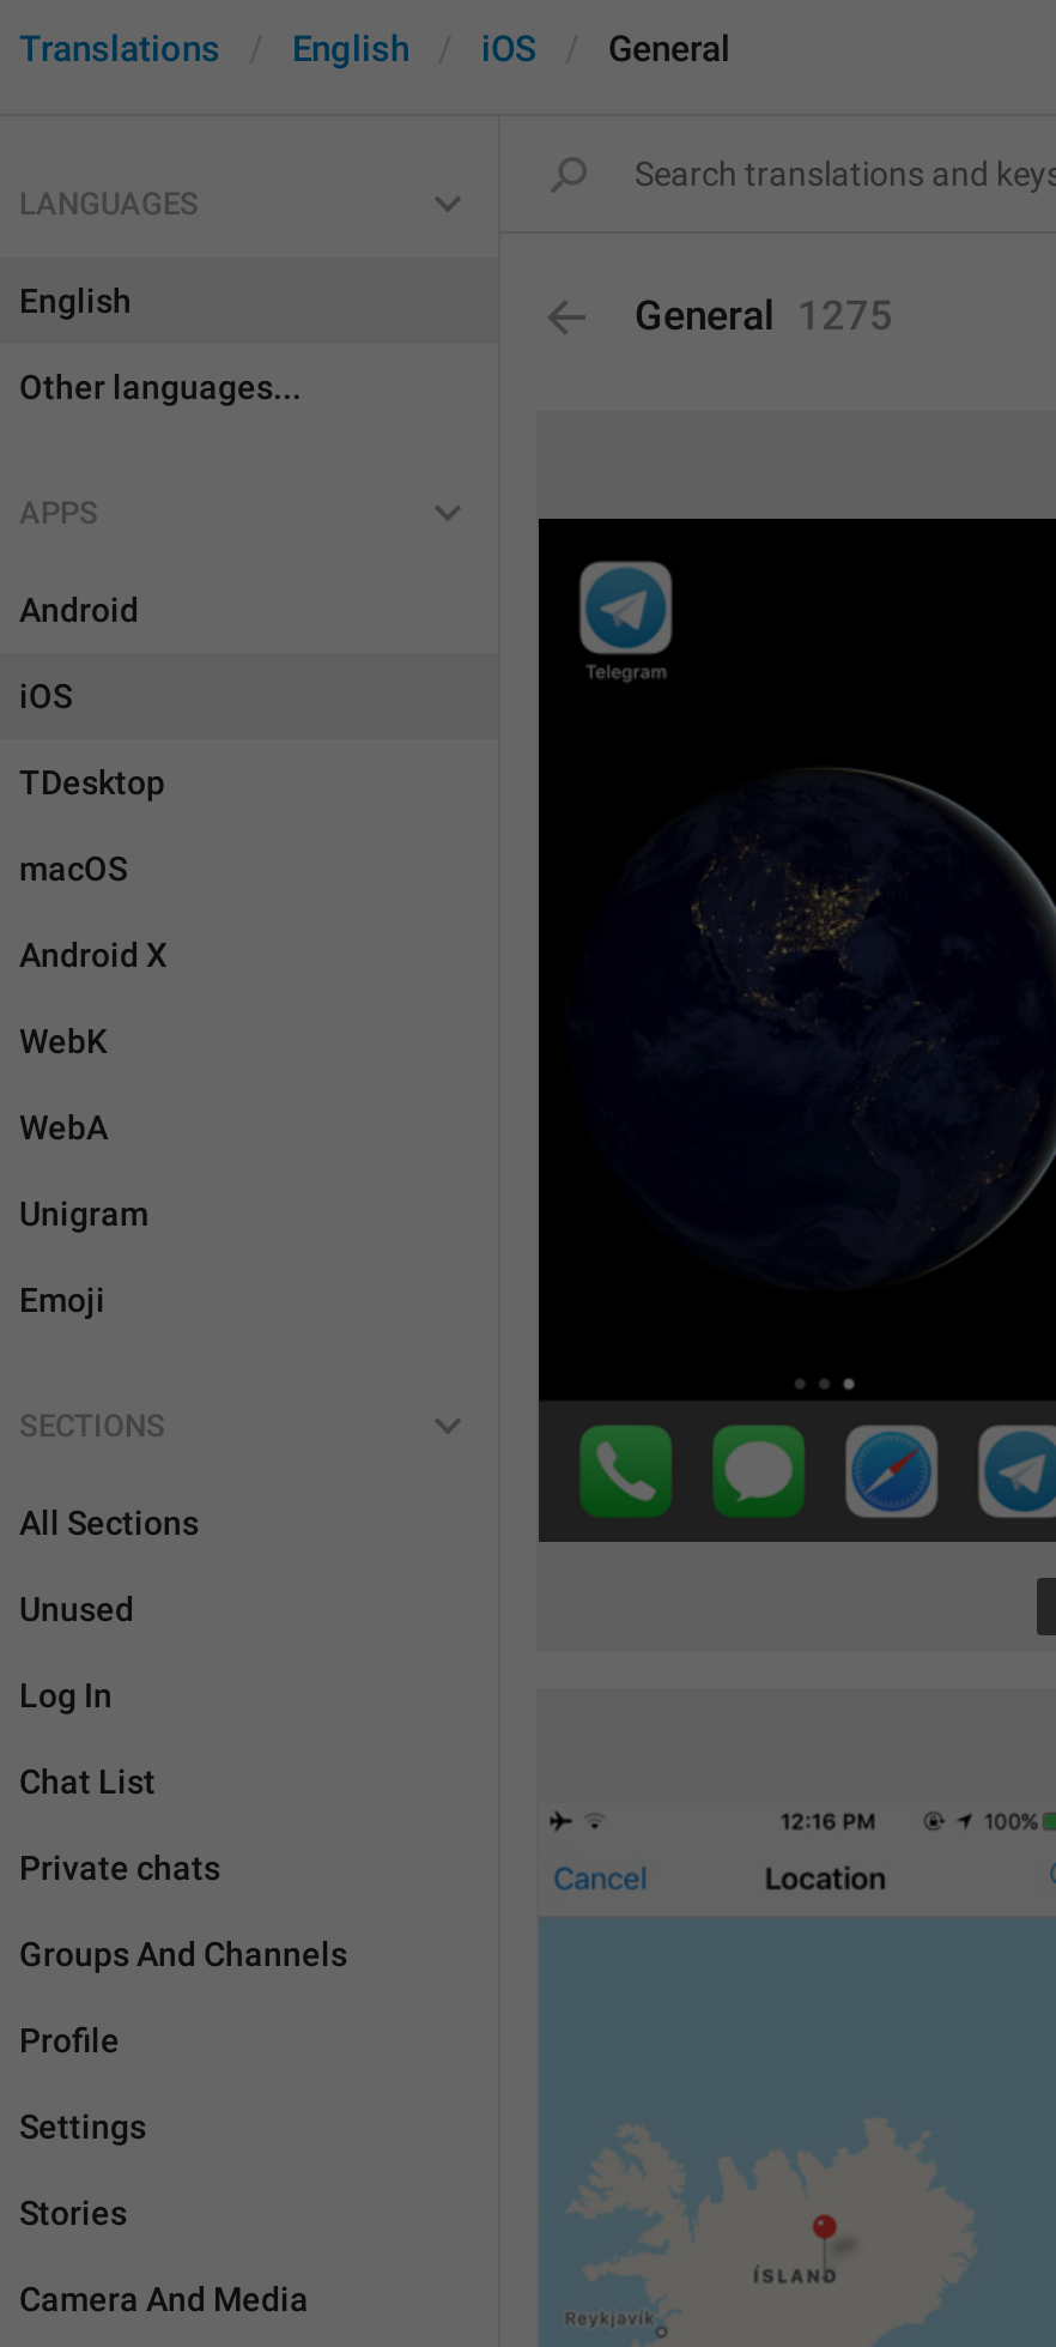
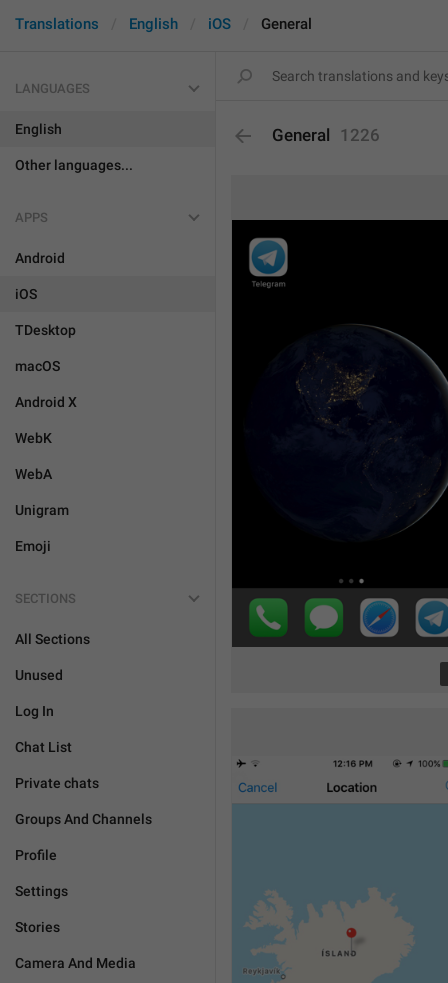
- General 1275
+ General 1226
